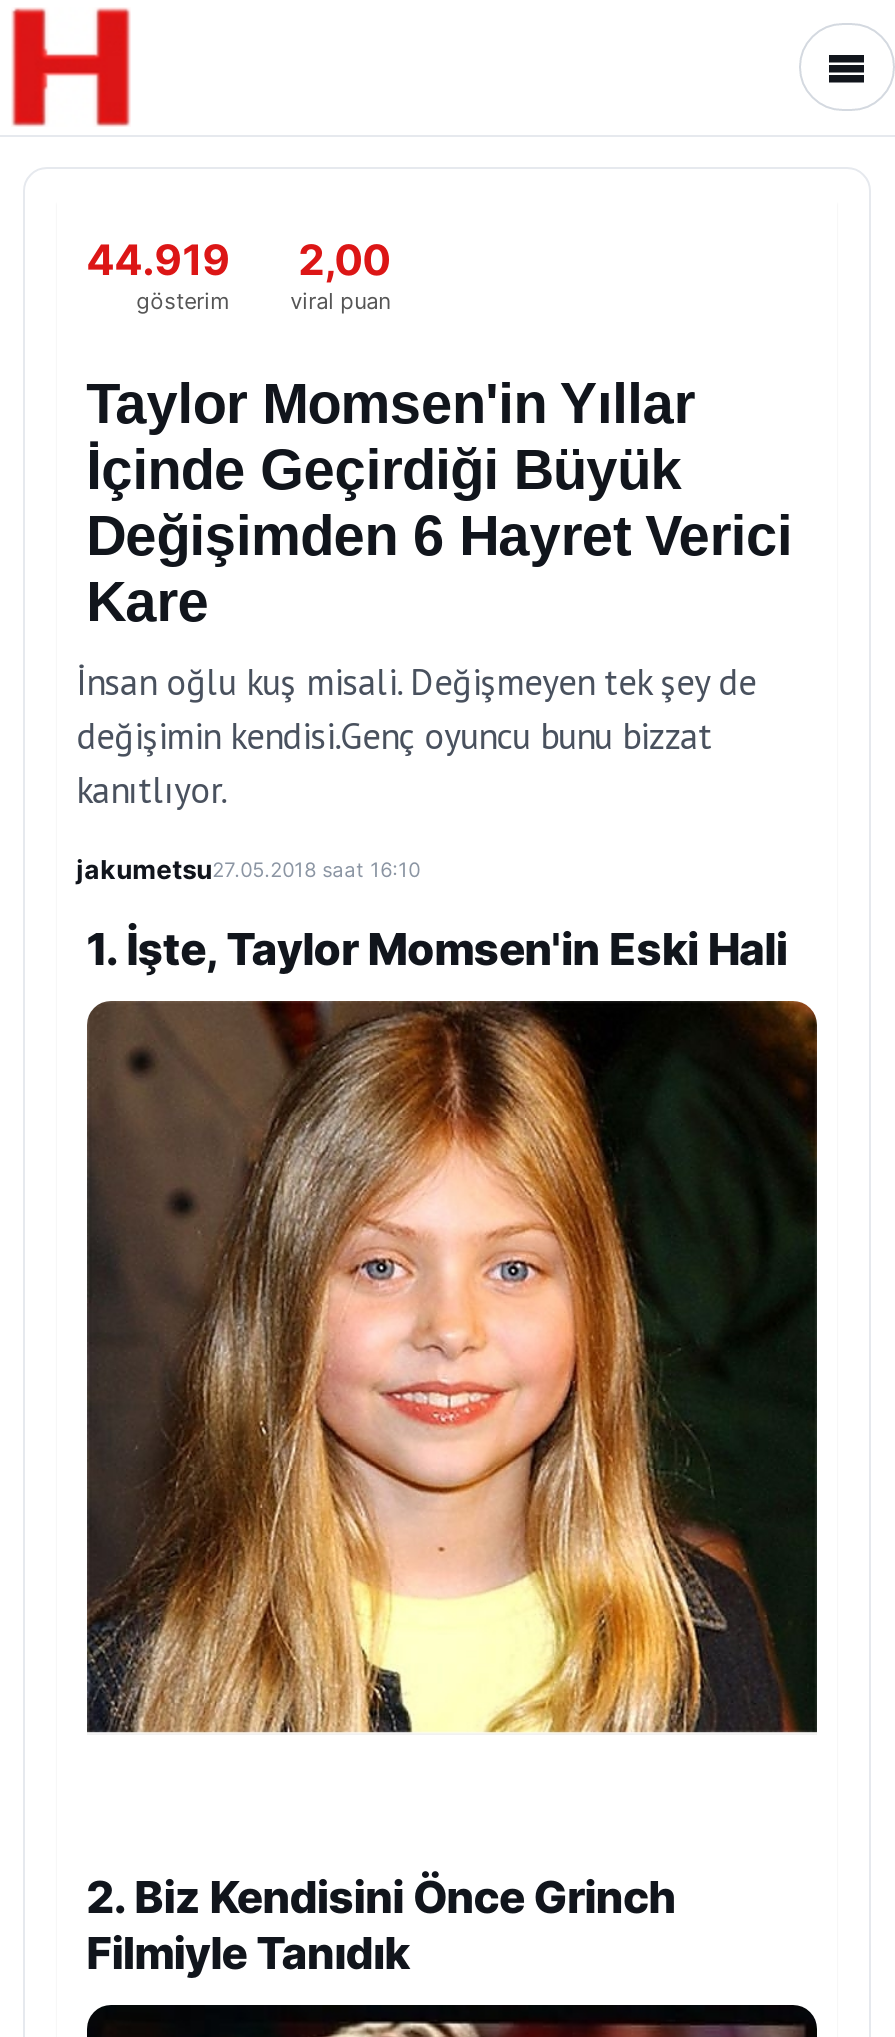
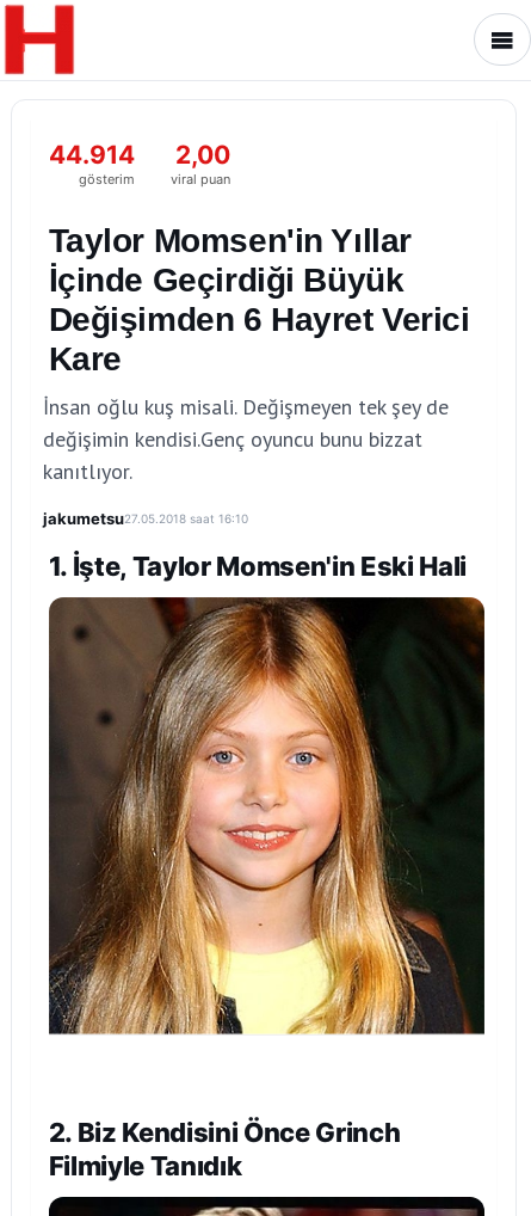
- 44.919 2,00
+ 44.914 2,00
